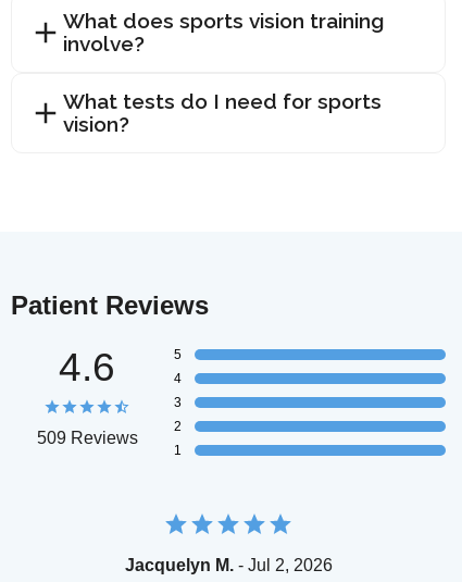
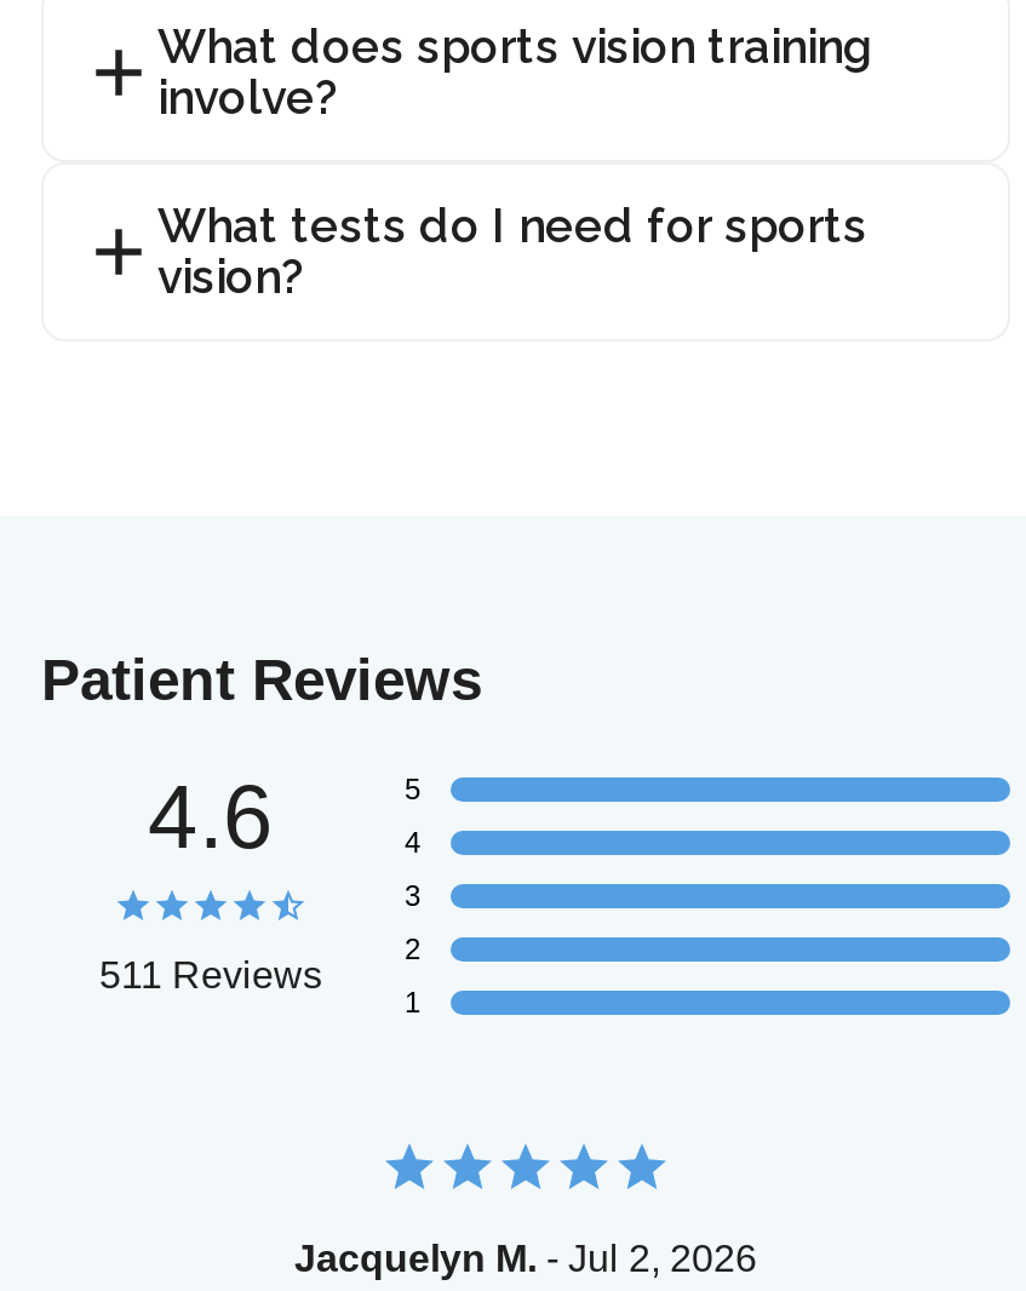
- 509 Reviews
+ 511 Reviews
